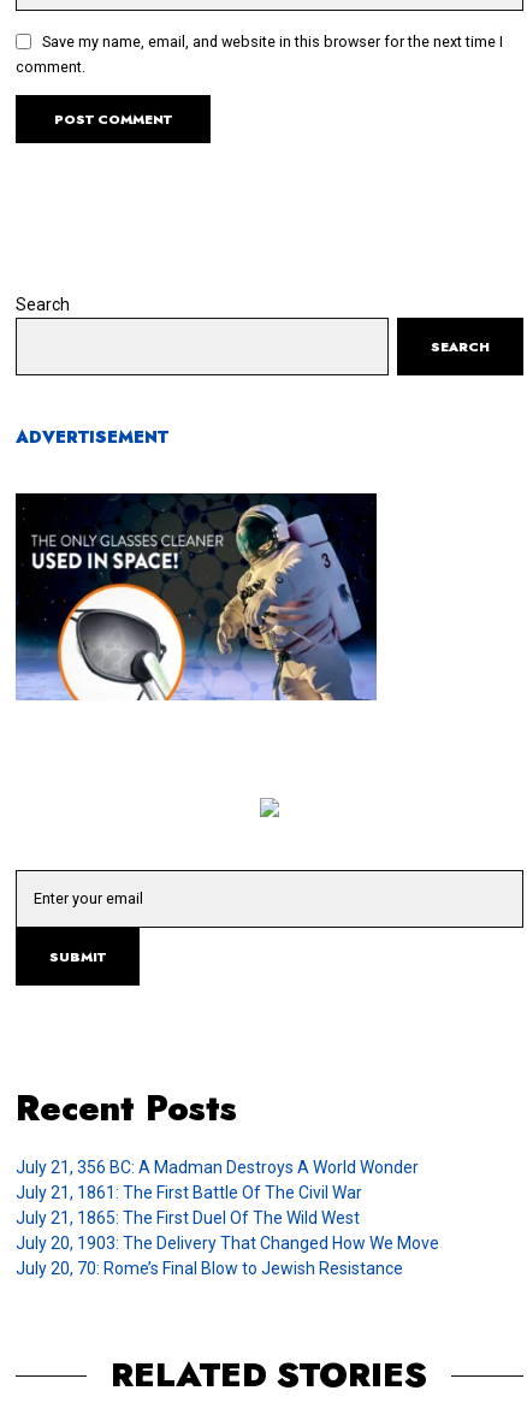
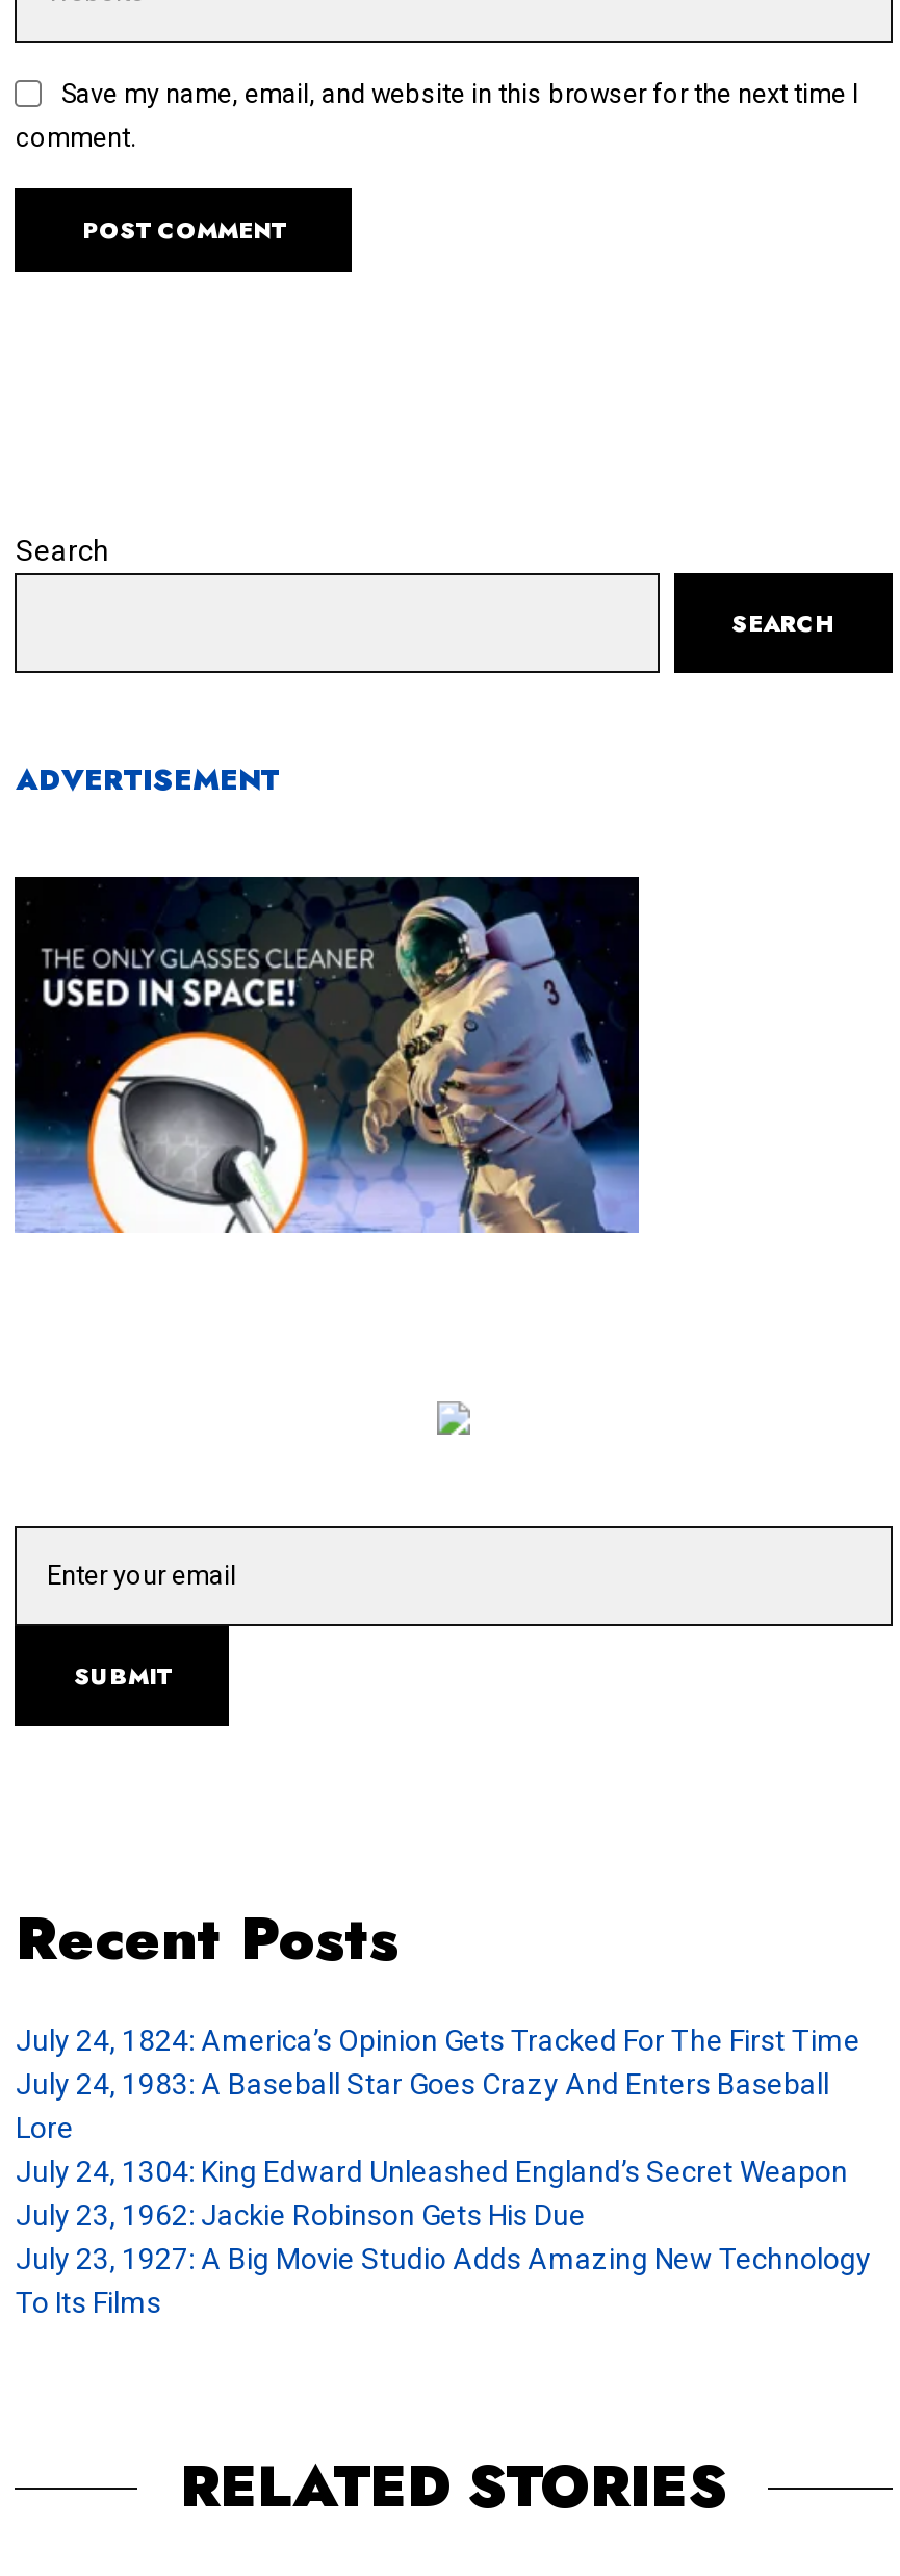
- July 21, 356 BC: A Madman Destroys A World Wonder
- July 21, 1861: The First Battle Of The Civil War
- July 21, 1865: The First Duel Of The Wild West
- July 20, 1903: The Delivery That Changed How We Move
- July 20, 70: Rome’s Final Blow to Jewish Resistance
+ July 24, 1824: America’s Opinion Gets Tracked For The First Time
+ July 24, 1983: A Baseball Star Goes Crazy And Enters Baseball
+ Lore
+ July 24, 1304: King Edward Unleashed England’s Secret Weapon
+ July 23, 1962: Jackie Robinson Gets His Due
+ July 23, 1927: A Big Movie Studio Adds Amazing New Technology
+ To Its Films
